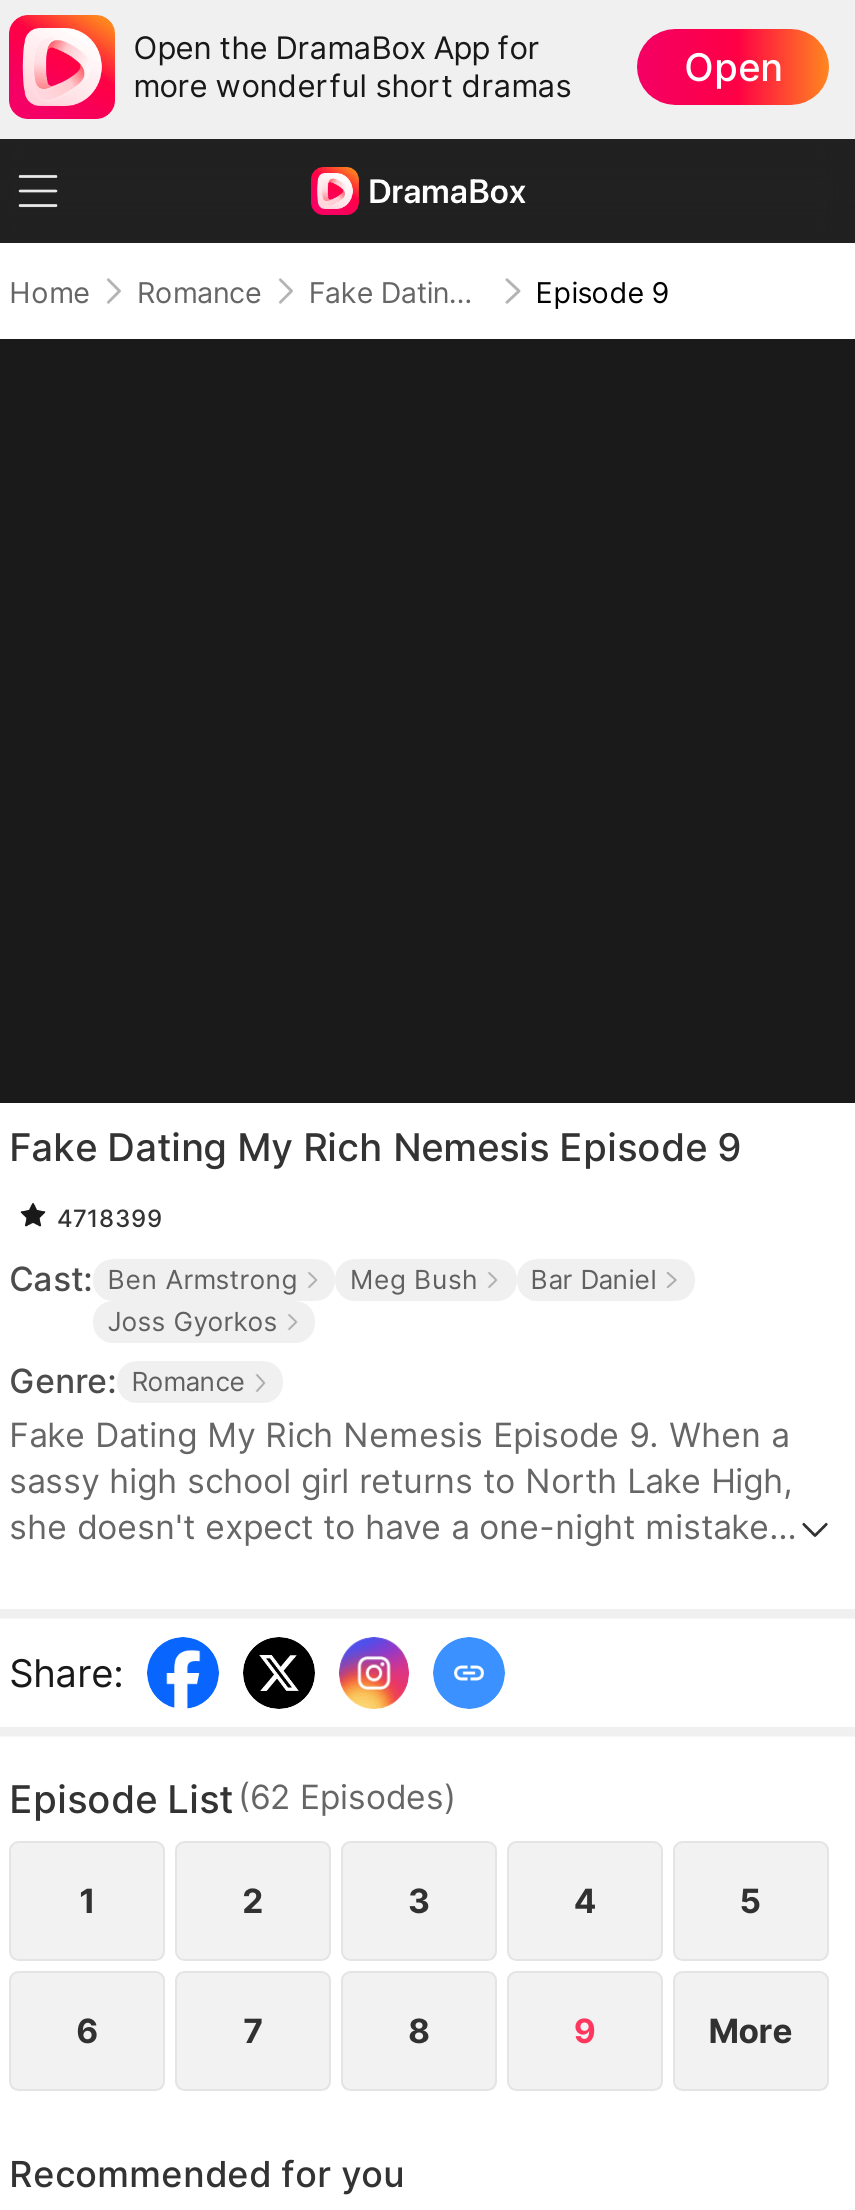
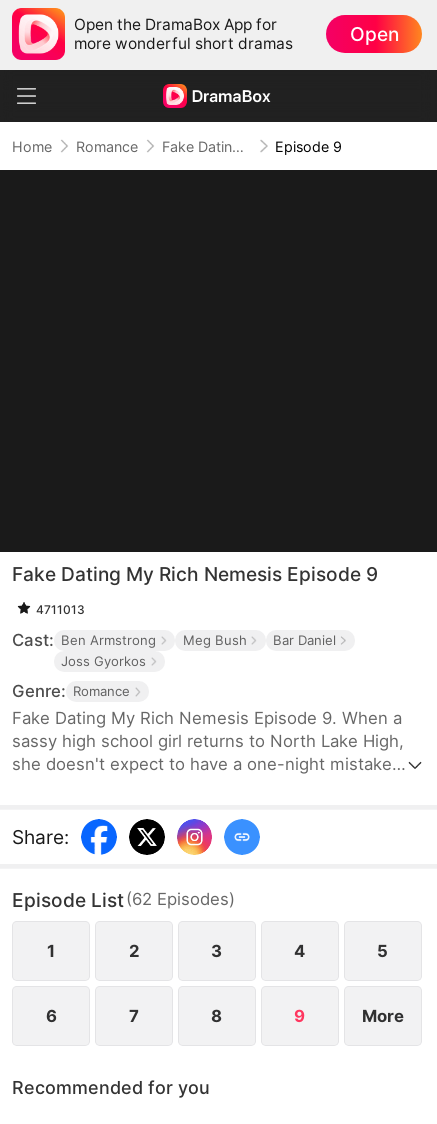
- 4718399
+ 4711013
